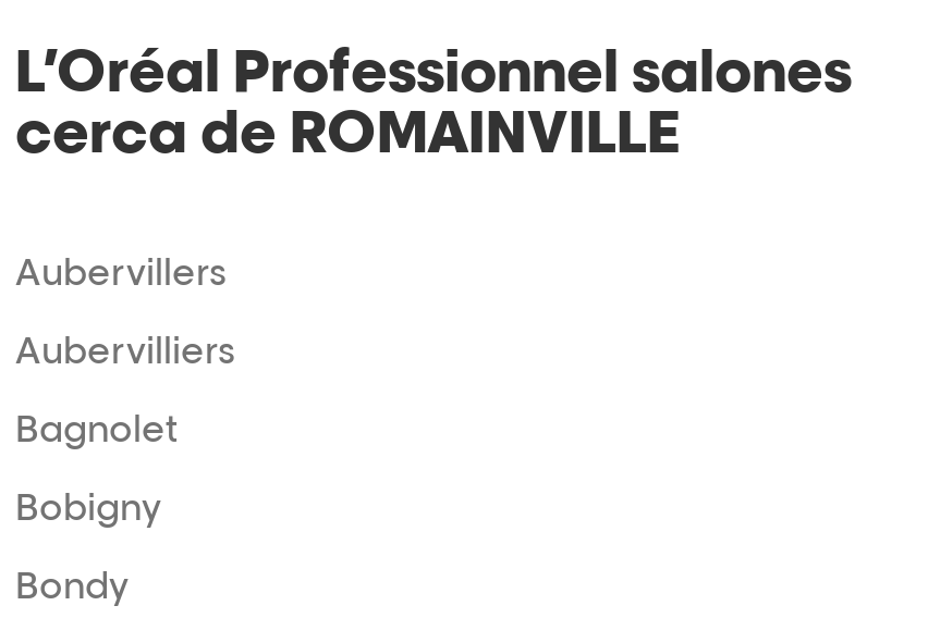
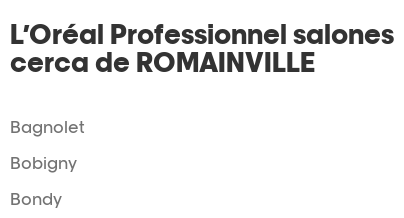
- Aubervillers
- Aubervilliers
